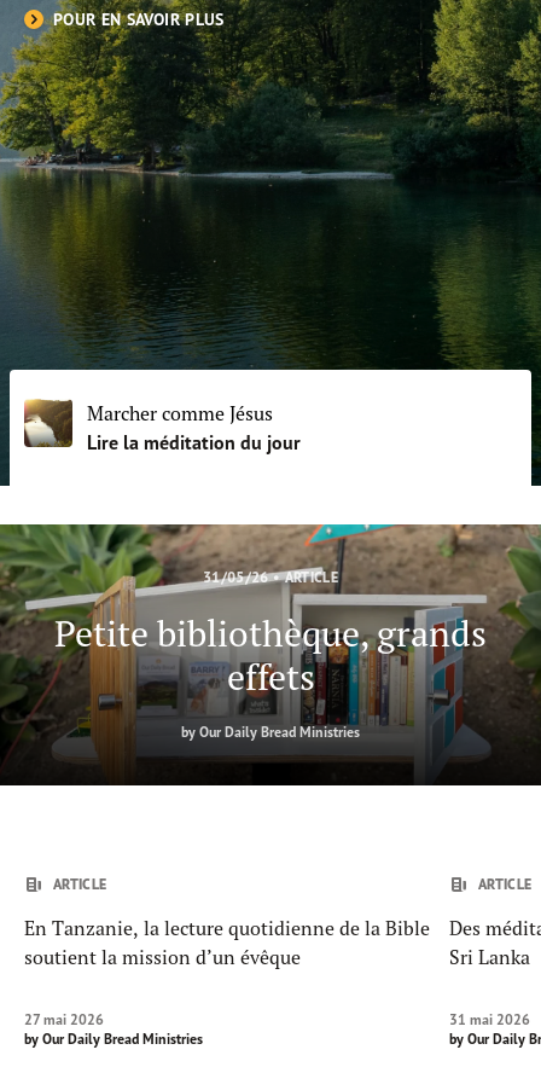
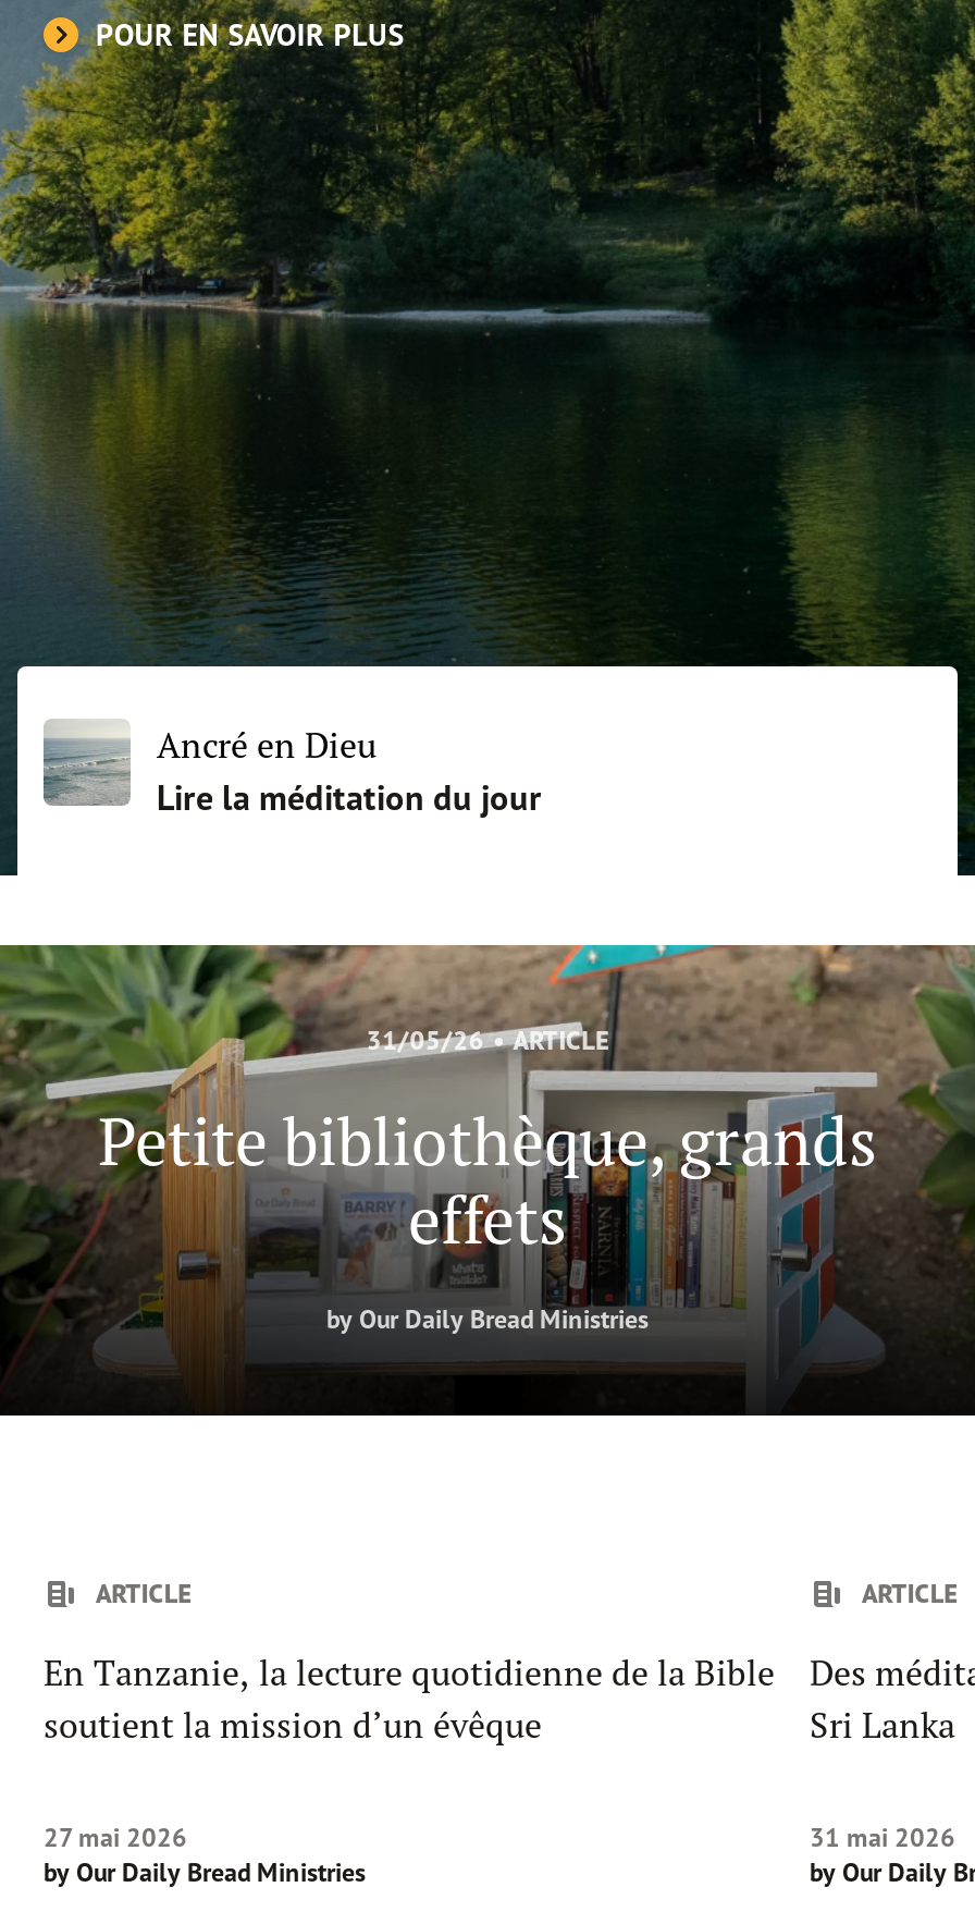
- [image]
- Marcher comme Jésus
+ [image]
+ Ancré en Dieu
